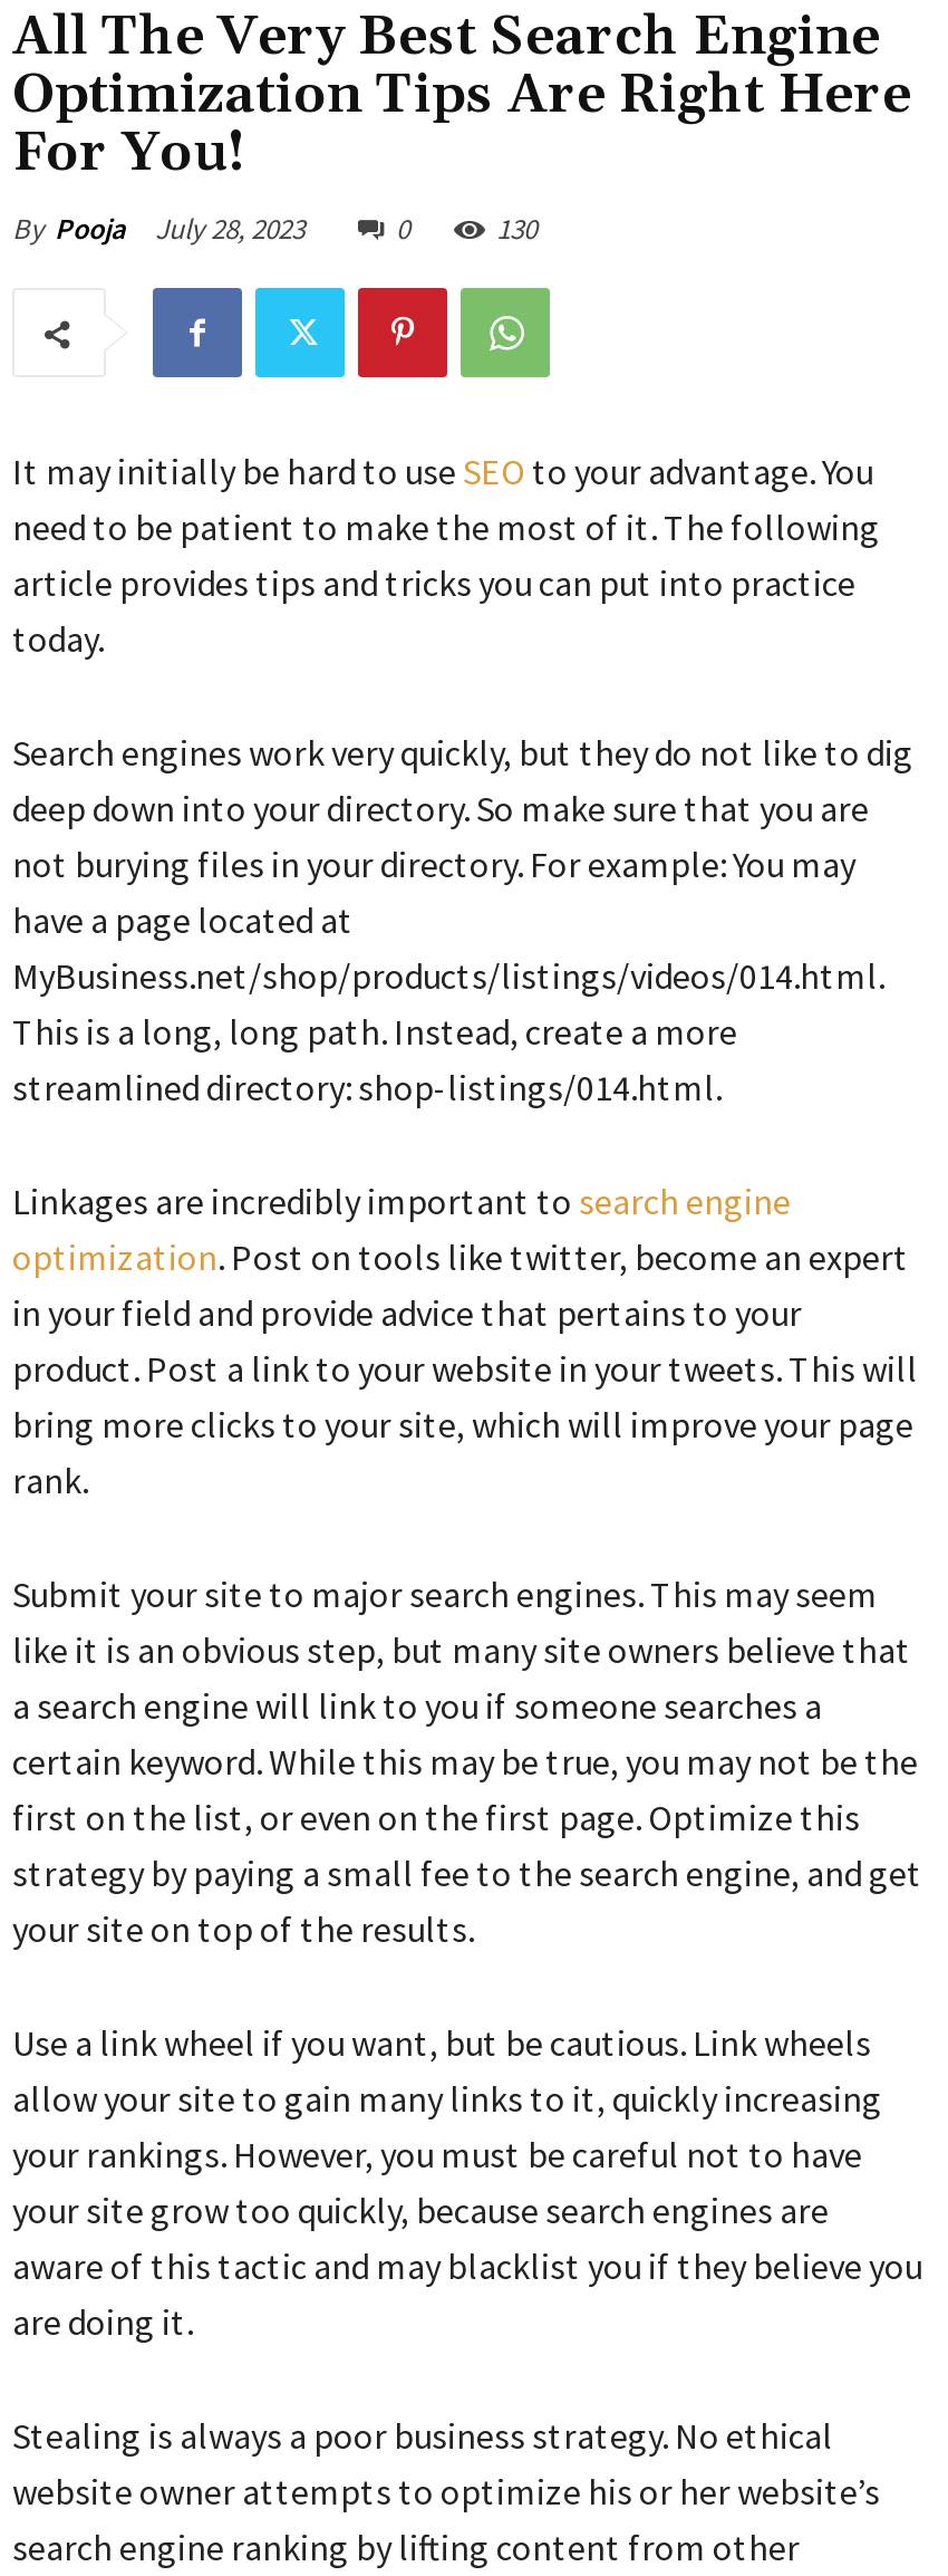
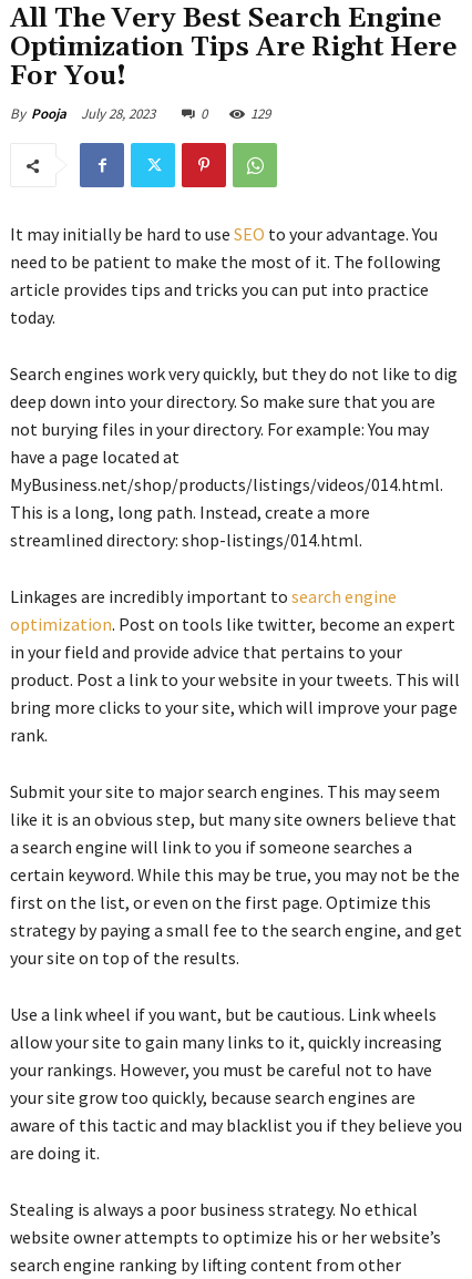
- 130
+ 129
